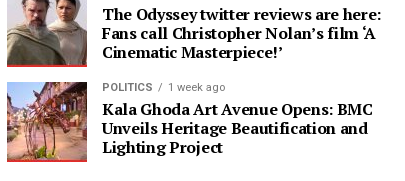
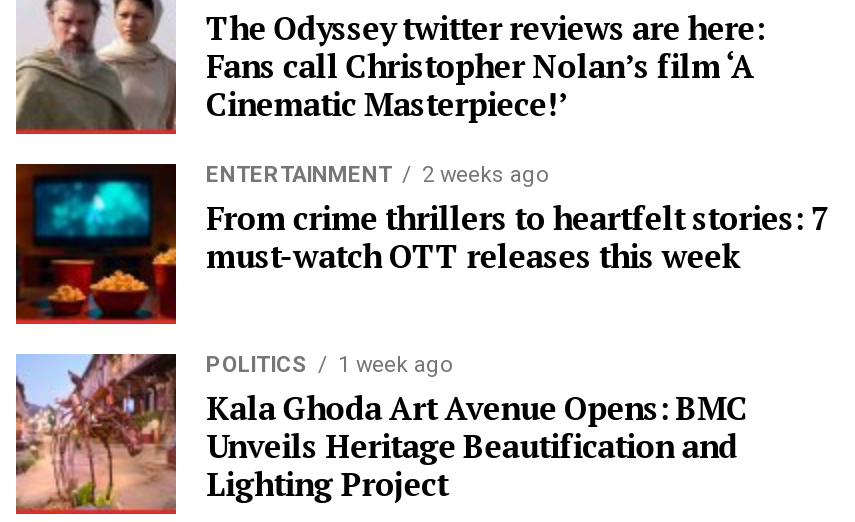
+ [image]
+ ENTERTAINMENT
+ 2 weeks ago
+ From crime thrillers to heartfelt stories: 7
+ must-watch OTT releases this week
